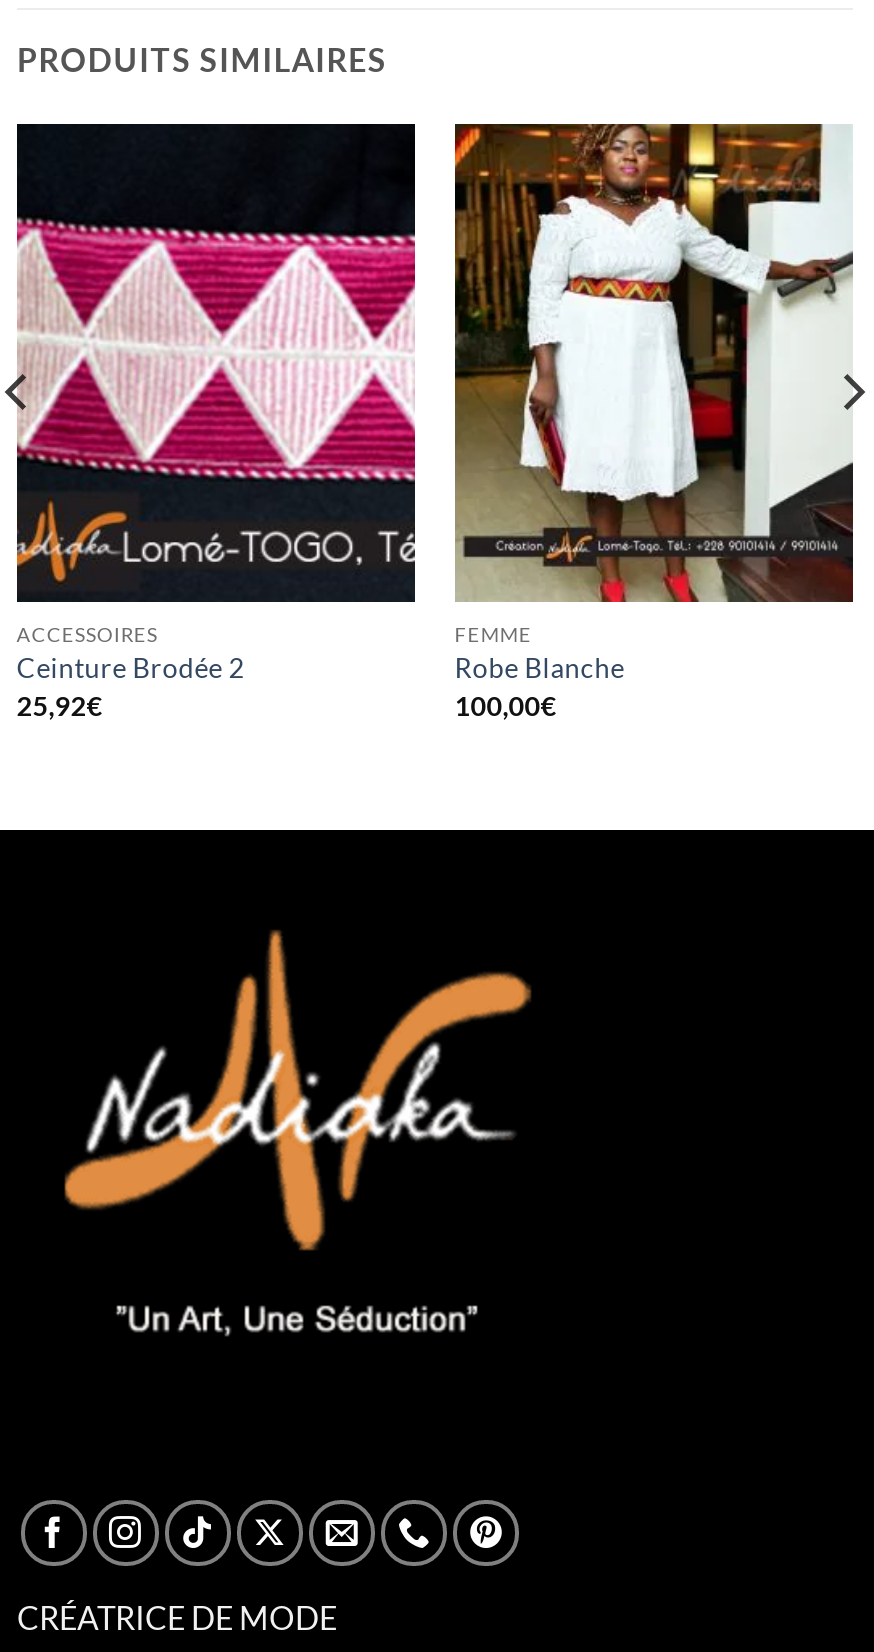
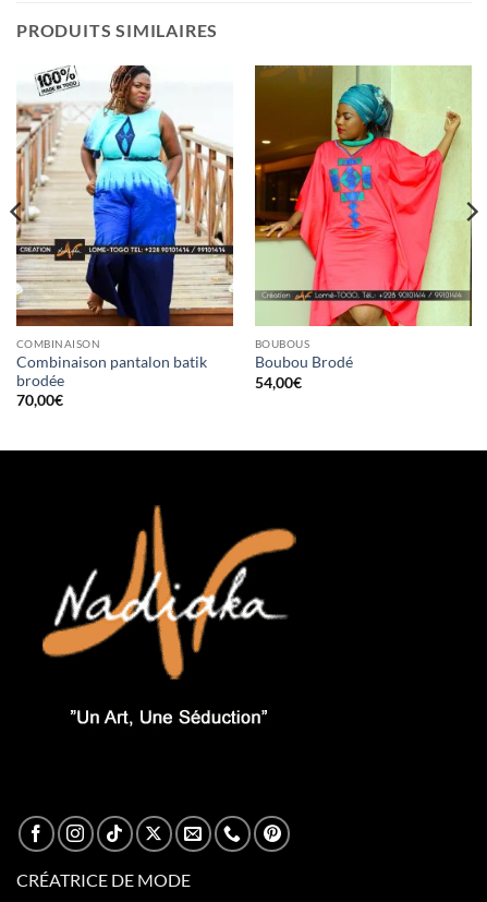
- [image]
- ACCESSOIRES
- Ceinture Brodée 2
- 25,92€
+ [image]
+ COMBINAISON
+ Combinaison pantalon batik
+ brodée
+ 70,00€

- [image]
- FEMME
- Robe Blanche
- 100,00€
+ [image]
+ BOUBOUS
+ Boubou Brodé
+ 54,00€
